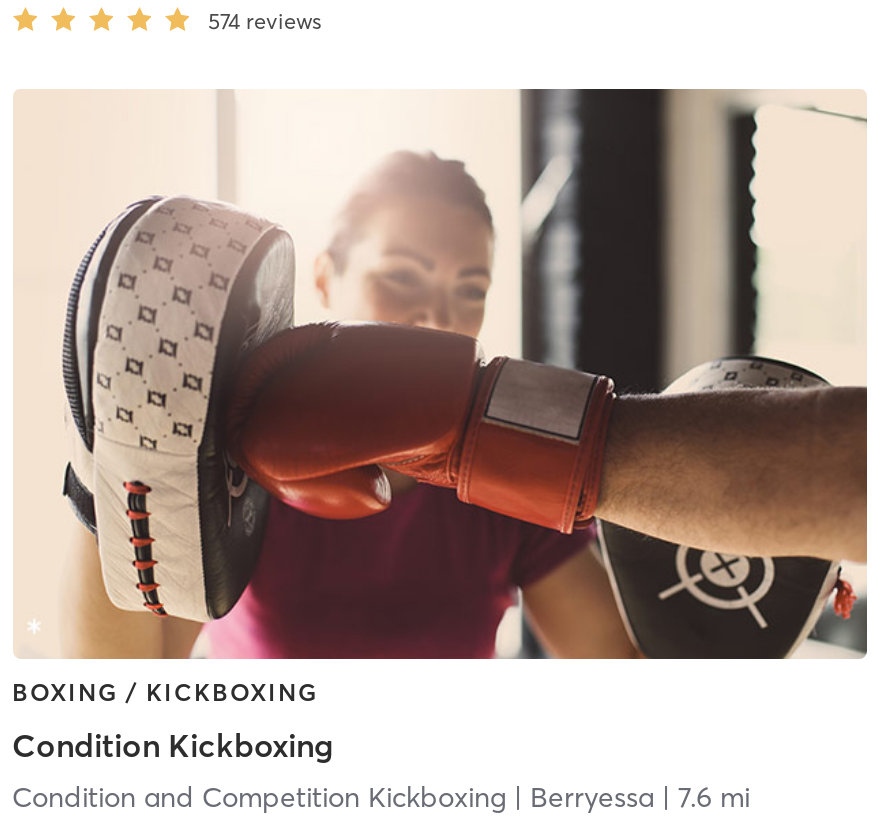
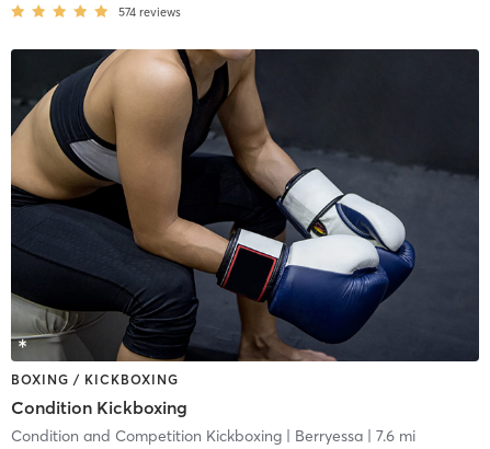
- [image]
+ [image]
